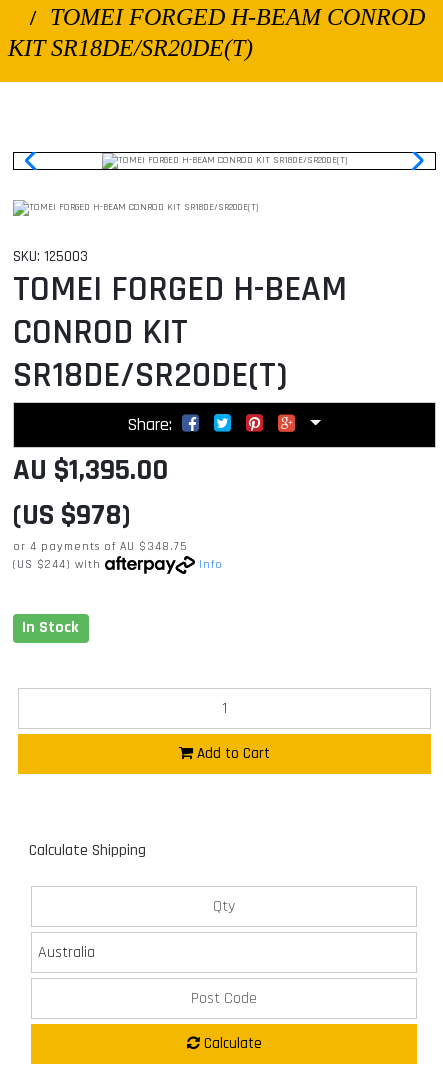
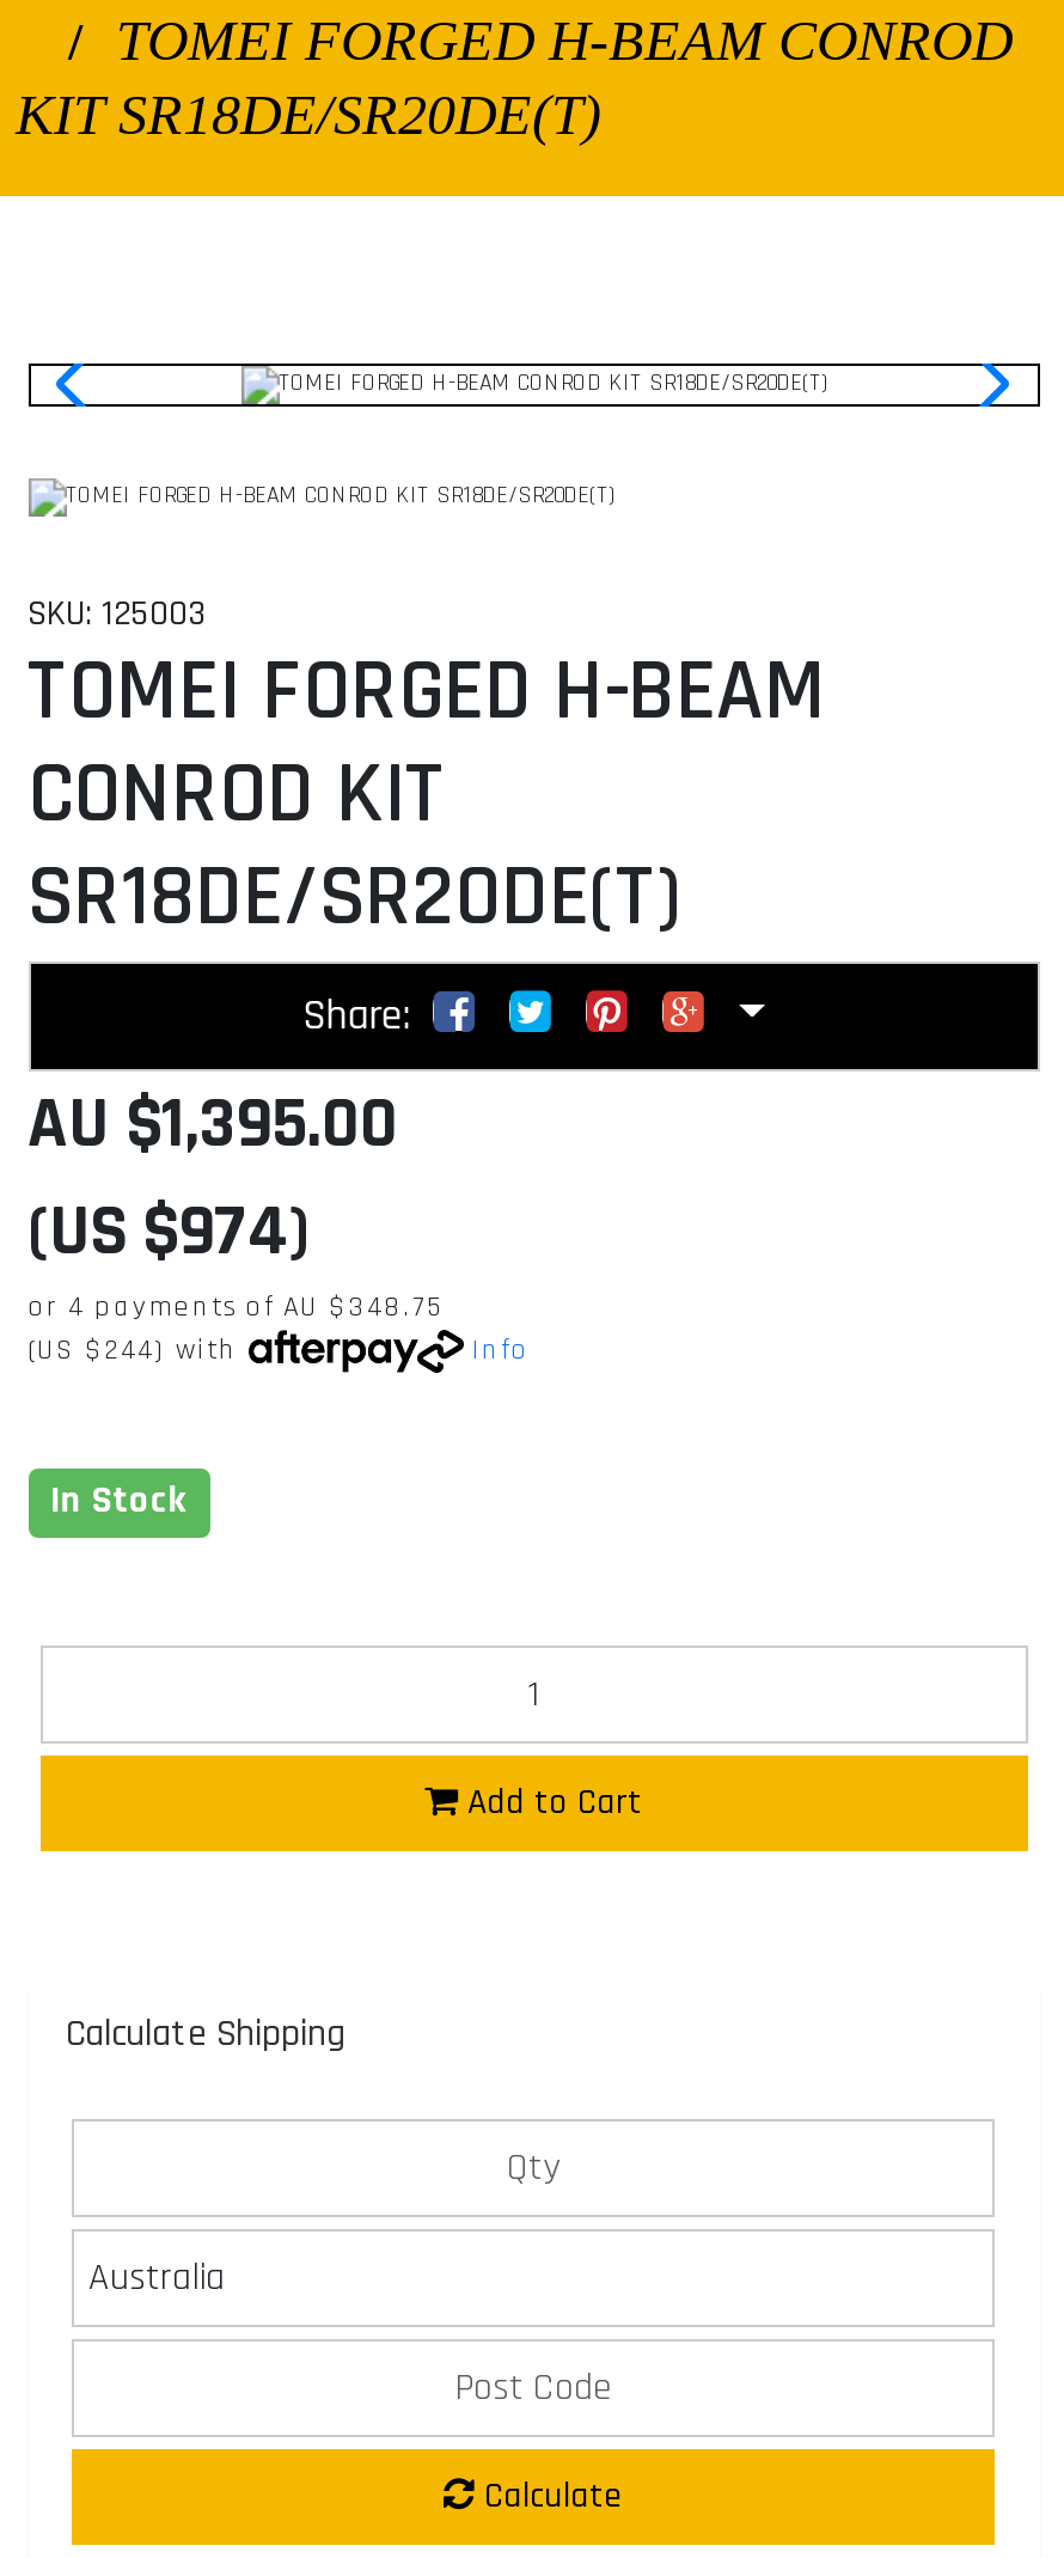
- (US $978)
+ (US $974)
